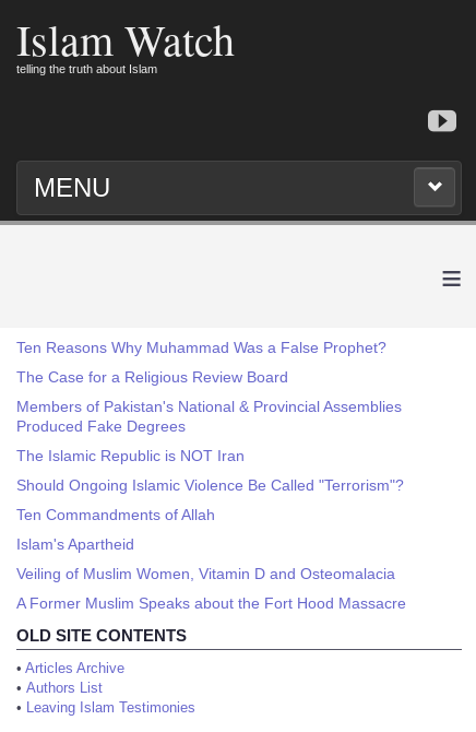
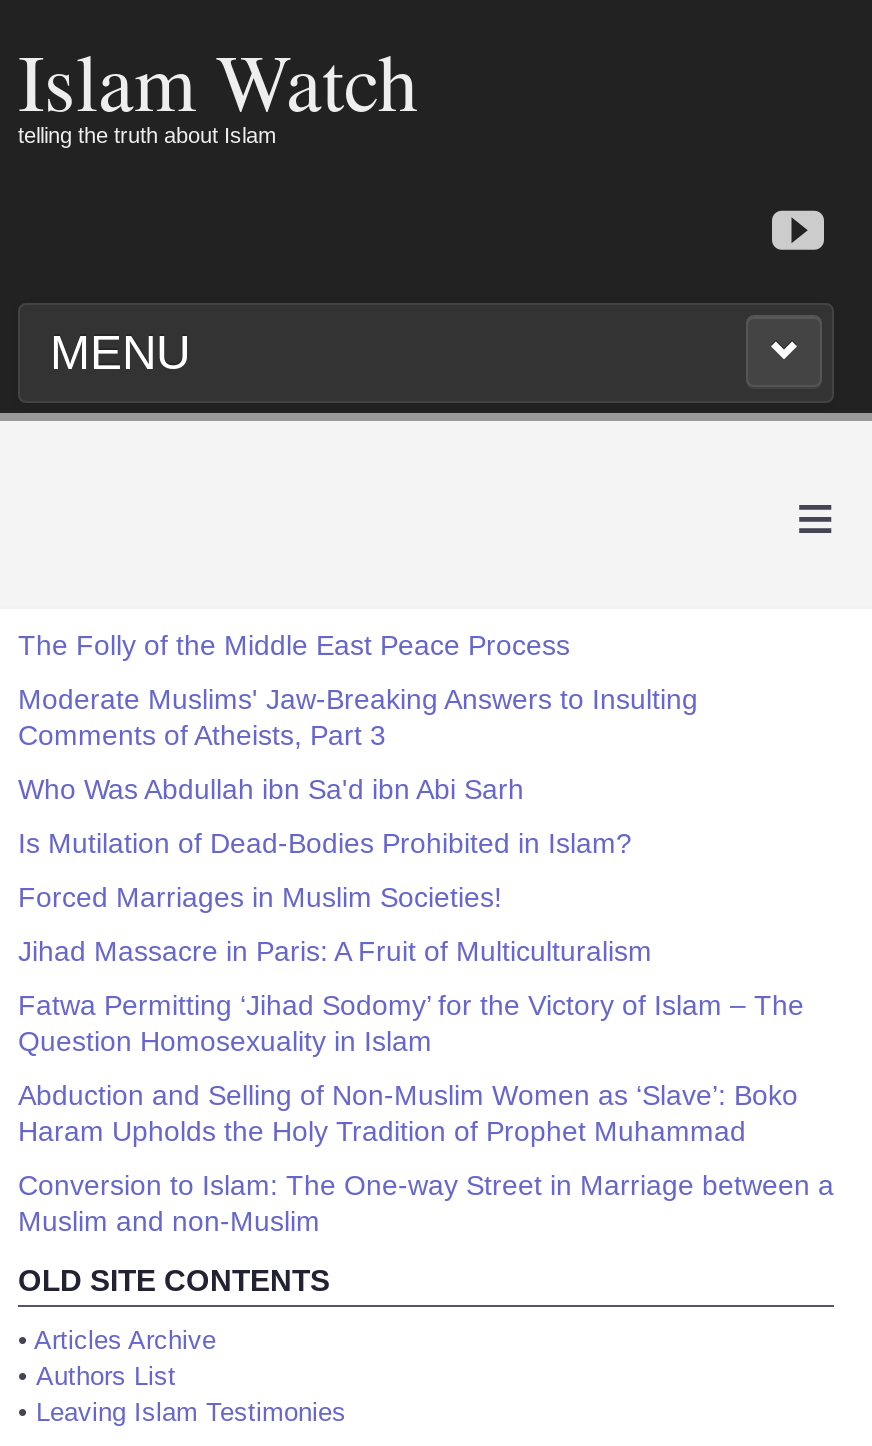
- Ten Reasons Why Muhammad Was a False Prophet?
+ The Folly of the Middle East Peace Process

- The Case for a Religious Review Board
+ Moderate Muslims' Jaw-Breaking Answers to Insulting
+ Comments of Atheists, Part 3

- Members of Pakistan's National & Provincial Assemblies
- Produced Fake Degrees
+ Who Was Abdullah ibn Sa'd ibn Abi Sarh

- The Islamic Republic is NOT Iran
+ Is Mutilation of Dead-Bodies Prohibited in Islam?

- Should Ongoing Islamic Violence Be Called "Terrorism"?
+ Forced Marriages in Muslim Societies!

- Ten Commandments of Allah
+ Jihad Massacre in Paris: A Fruit of Multiculturalism

- Islam's Apartheid
+ Fatwa Permitting ‘Jihad Sodomy’ for the Victory of Islam – The
+ Question Homosexuality in Islam

- Veiling of Muslim Women, Vitamin D and Osteomalacia
+ Abduction and Selling of Non-Muslim Women as ‘Slave’: Boko
+ Haram Upholds the Holy Tradition of Prophet Muhammad

- A Former Muslim Speaks about the Fort Hood Massacre
+ Conversion to Islam: The One-way Street in Marriage between a
+ Muslim and non-Muslim
